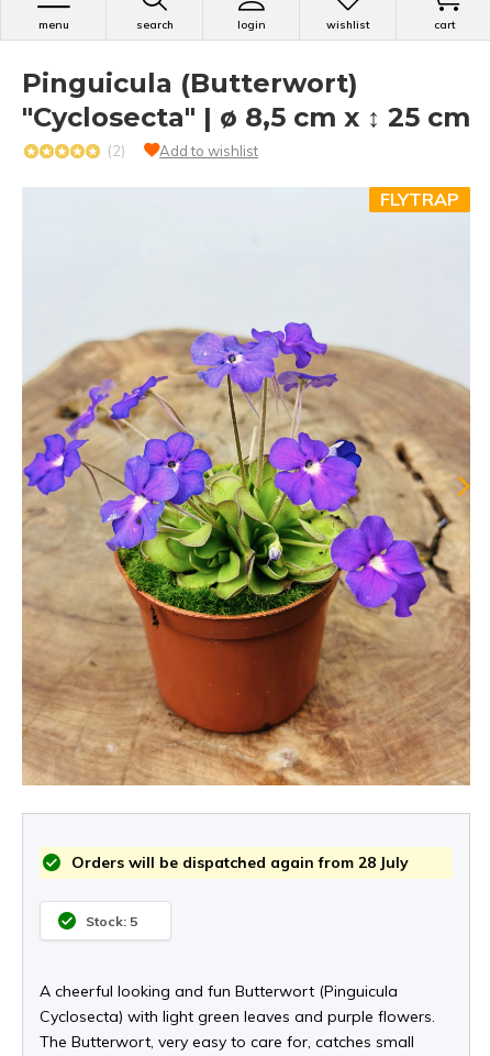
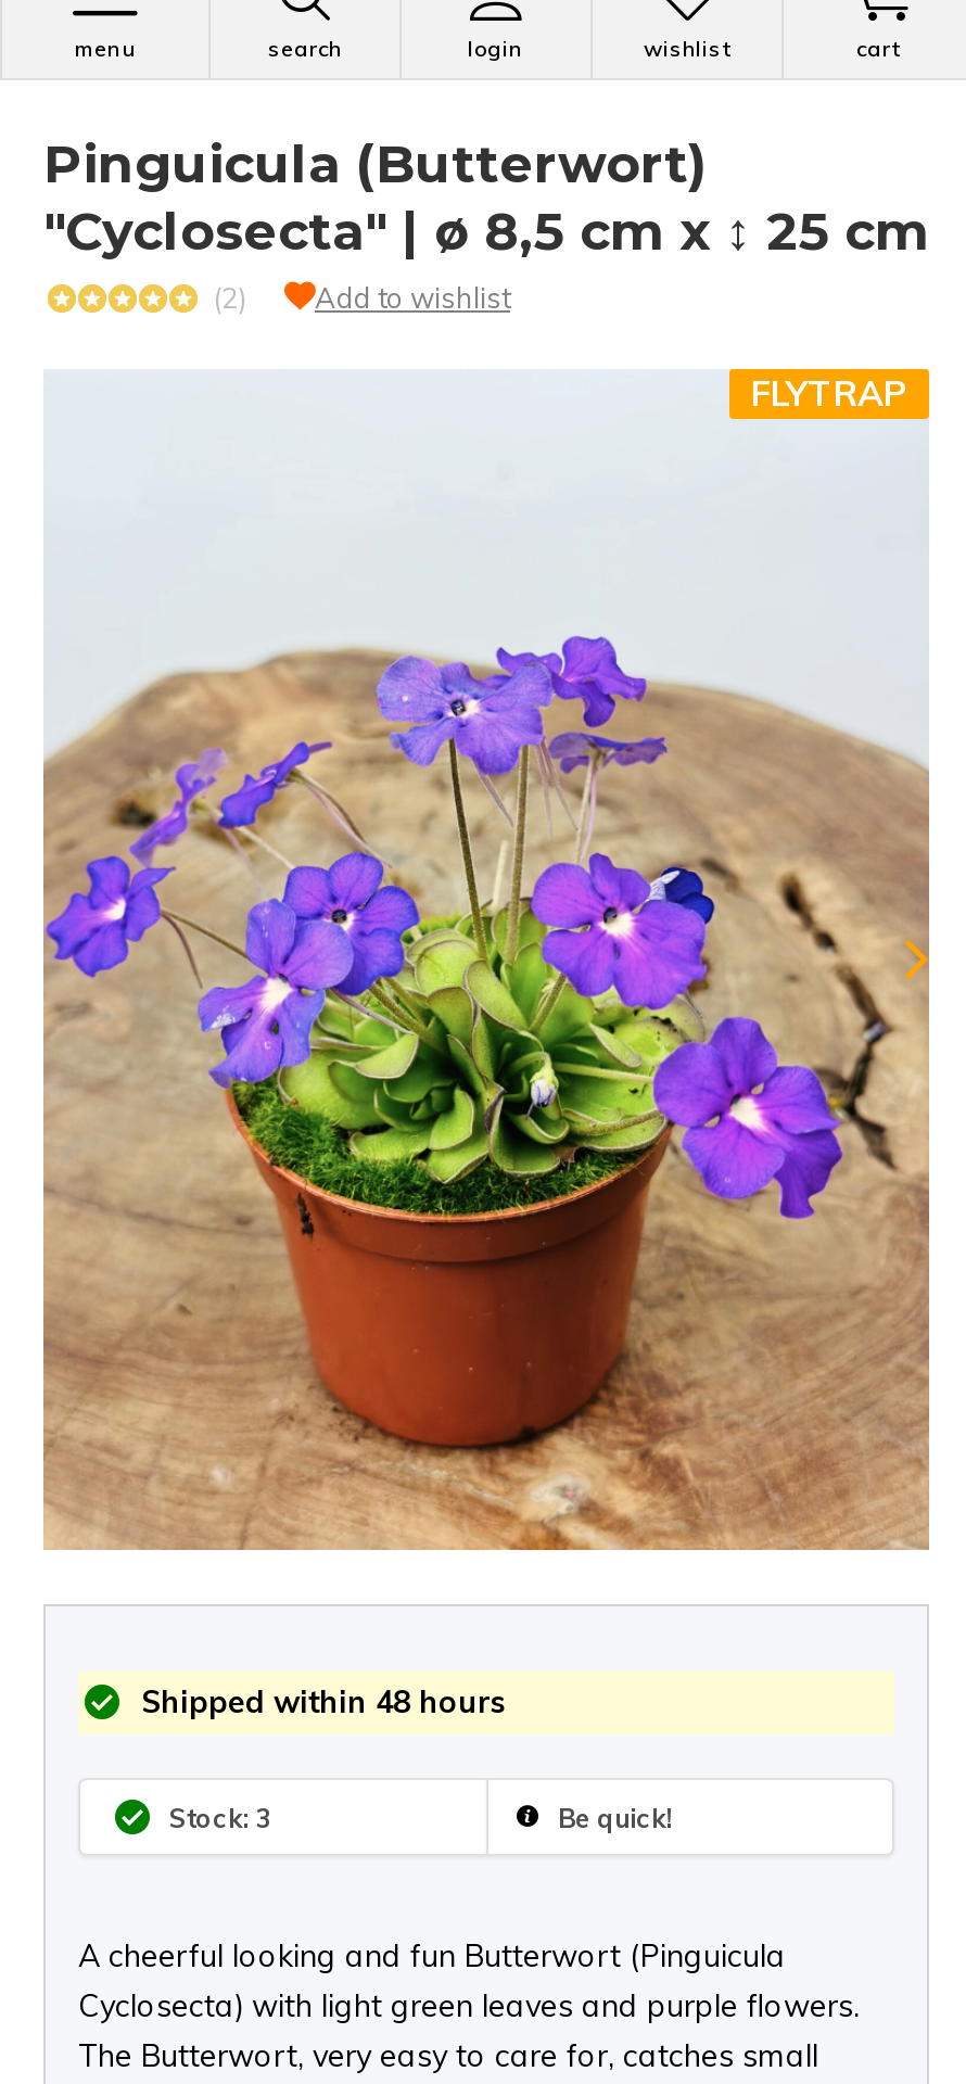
- Orders will be dispatched again from 28 July
+ Shipped within 48 hours

- Stock: 5
+ Stock: 3
+ Be quick!
